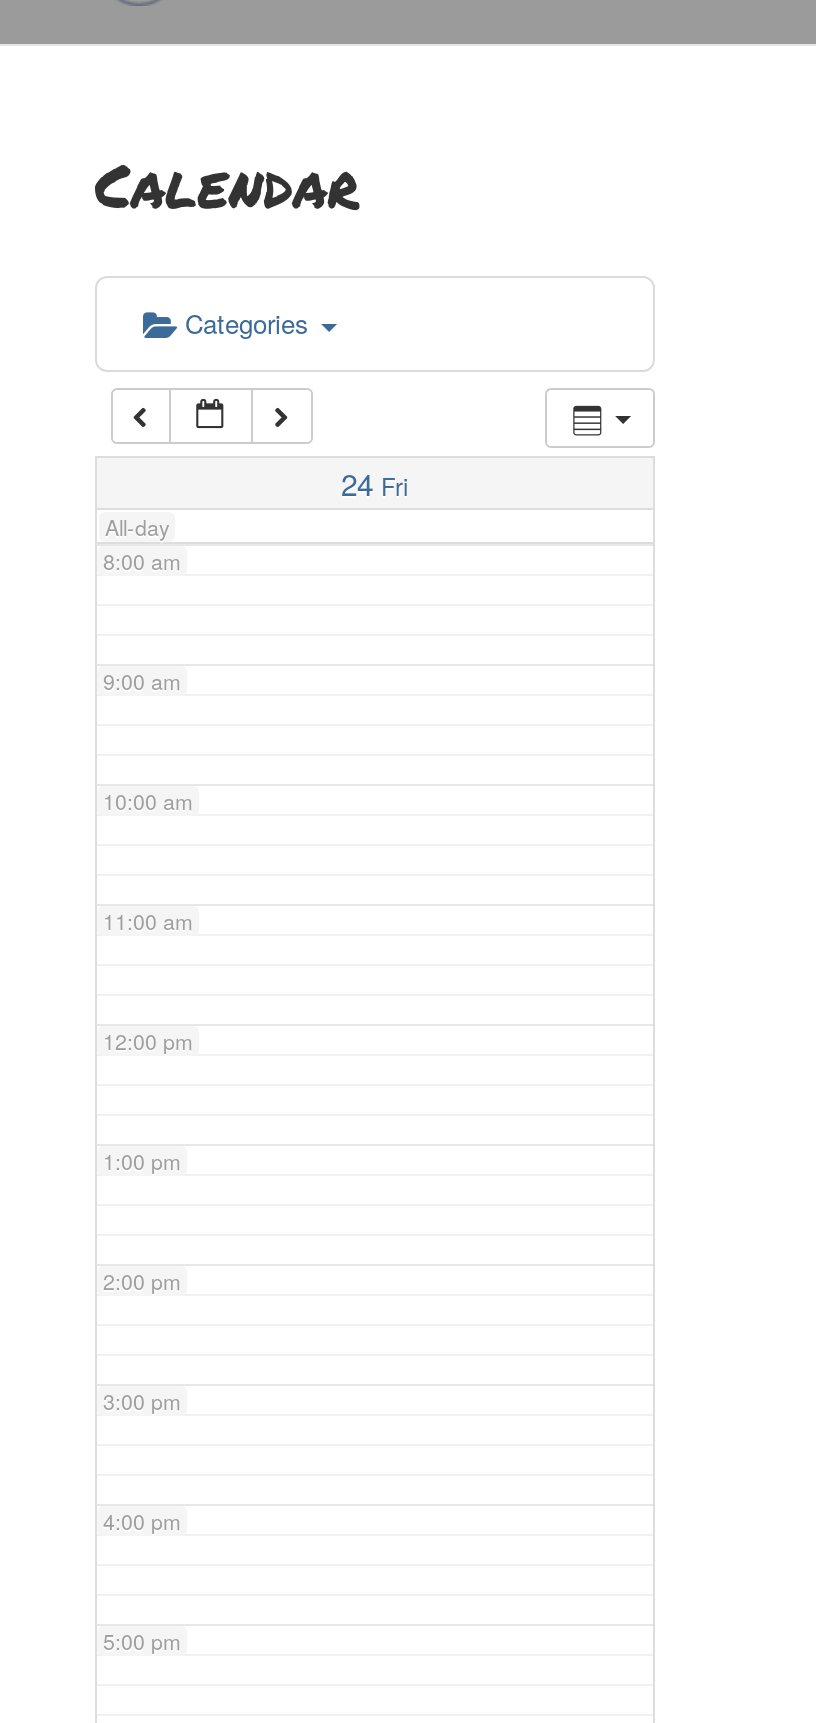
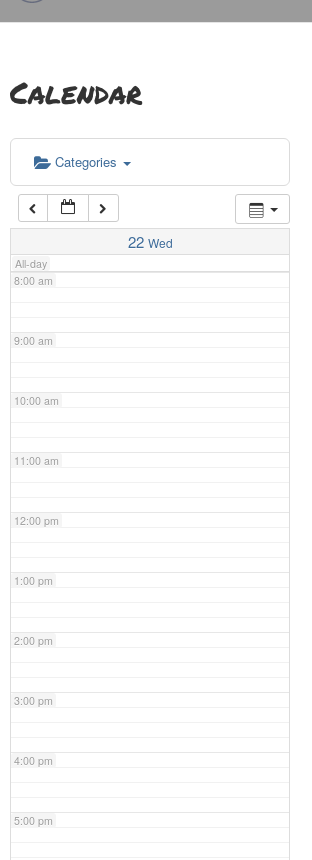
- 24 Fri
+ 22 Wed
